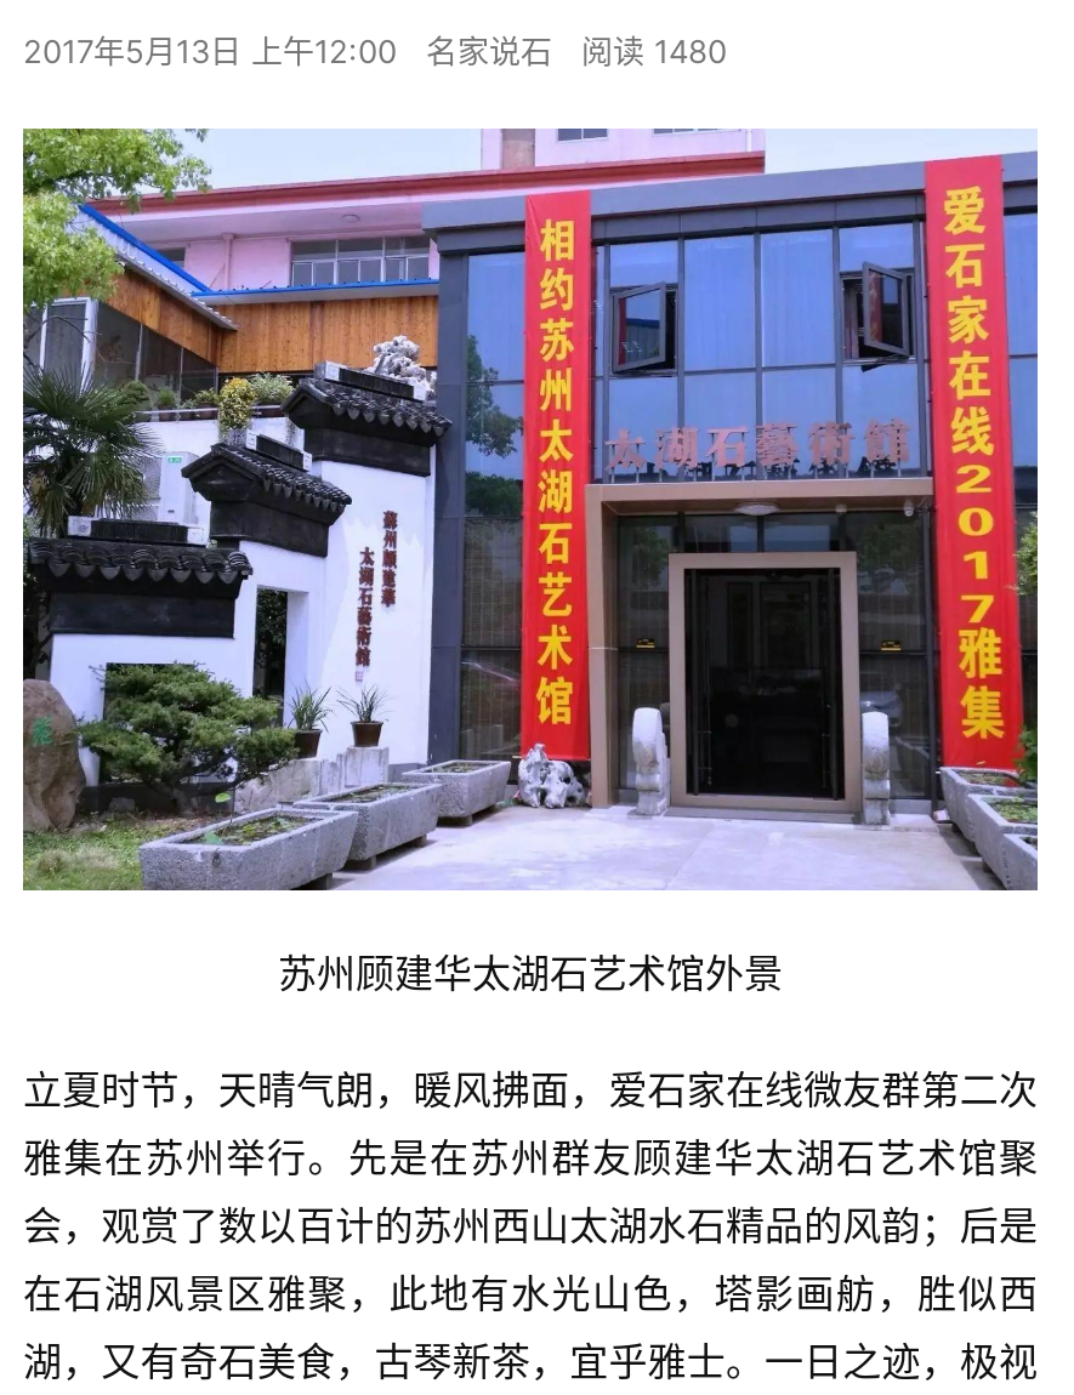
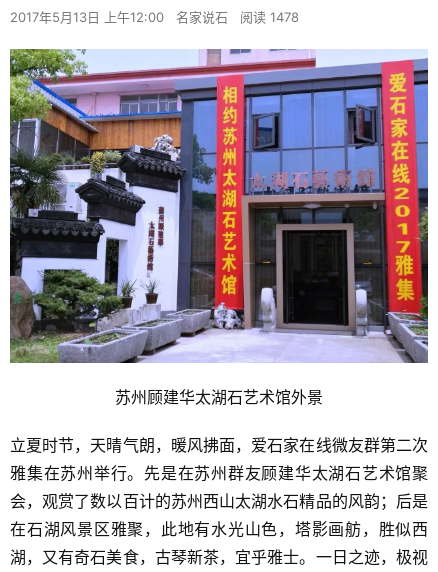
- 2017年5月13日 上午12:00 名家说石 阅读 1480
+ 2017年5月13日 上午12:00 名家说石 阅读 1478
